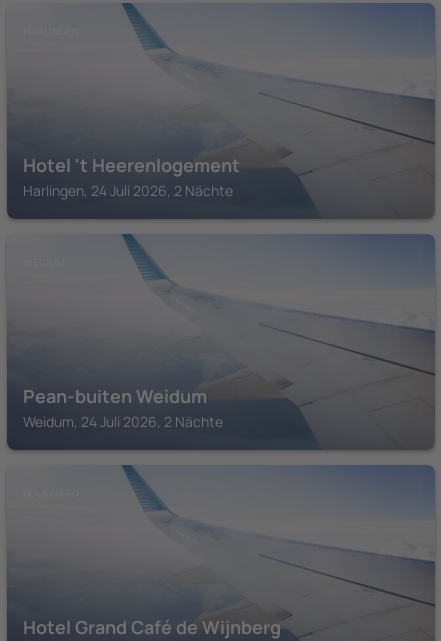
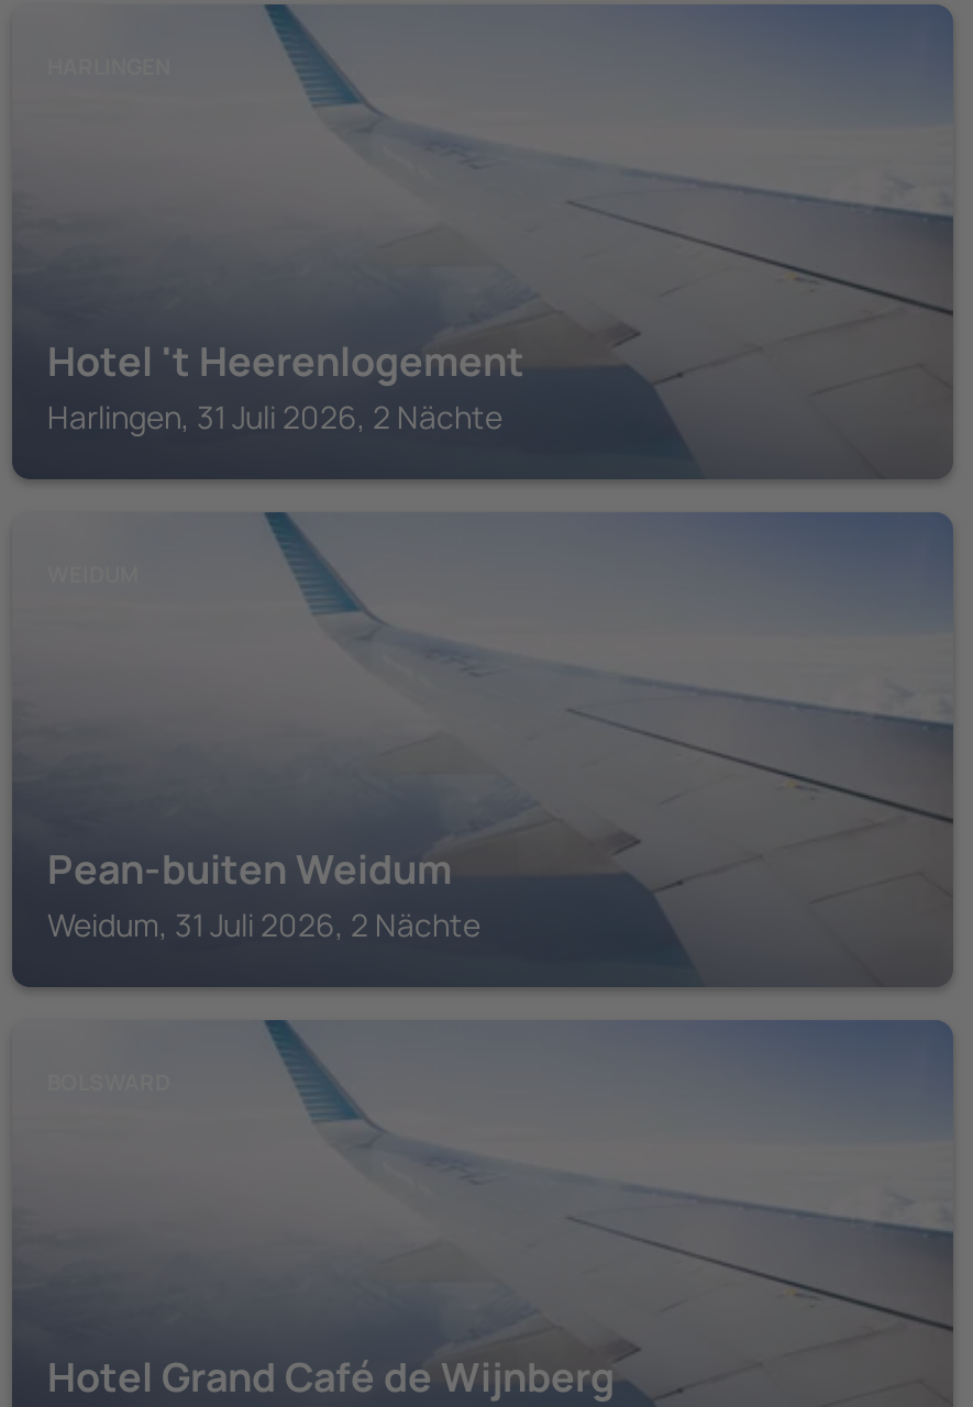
- Harlingen, 24 Juli 2026, 2 Nächte
+ Harlingen, 31 Juli 2026, 2 Nächte

- Weidum, 24 Juli 2026, 2 Nächte
+ Weidum, 31 Juli 2026, 2 Nächte
